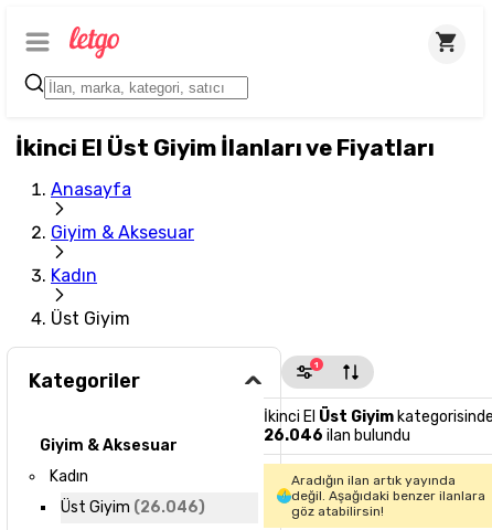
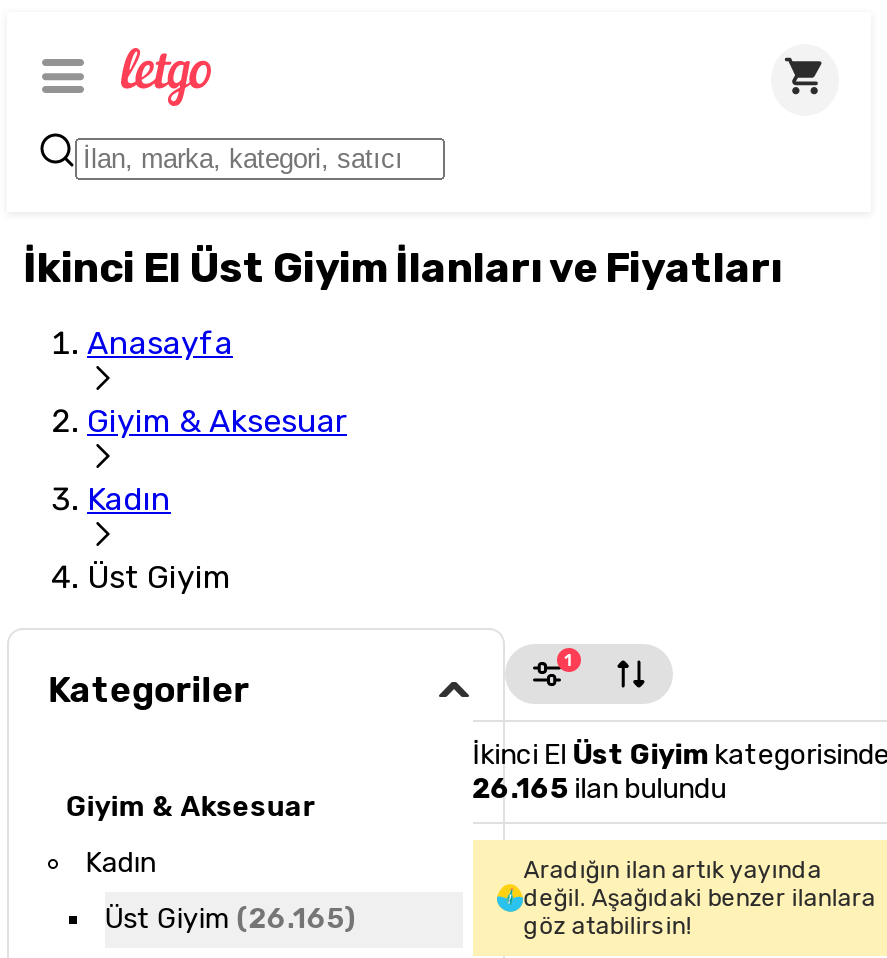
- 26.046 ilan bulundu
+ 26.165 ilan bulundu

- Üst Giyim (26.046)
+ Üst Giyim (26.165)
